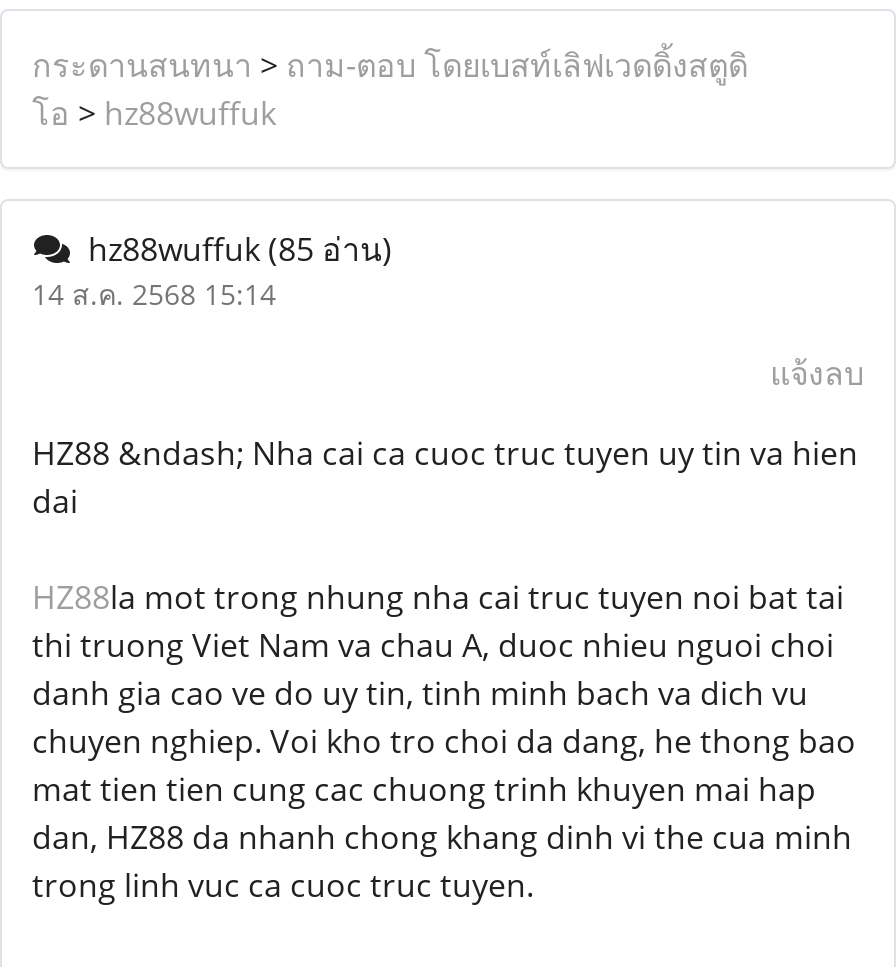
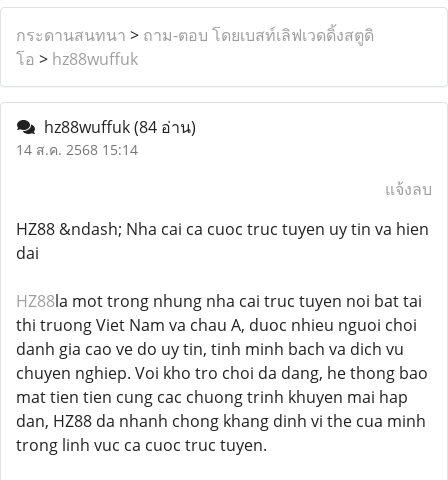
- hz88wuffuk (85 อ่าน)
+ hz88wuffuk (84 อ่าน)
